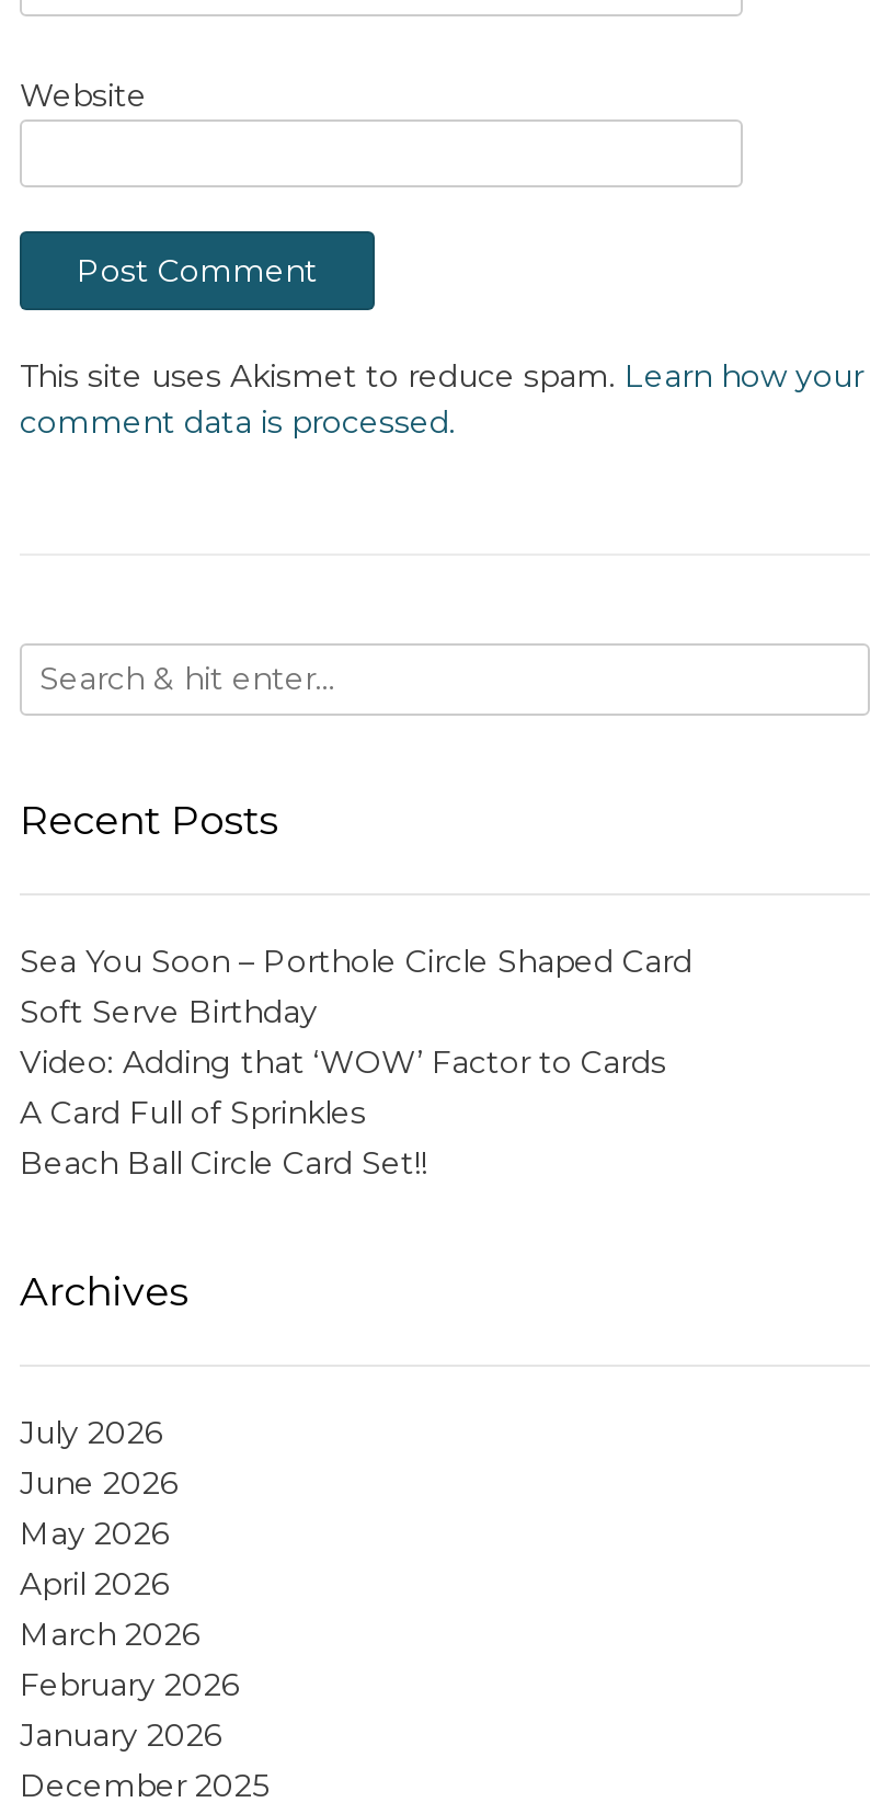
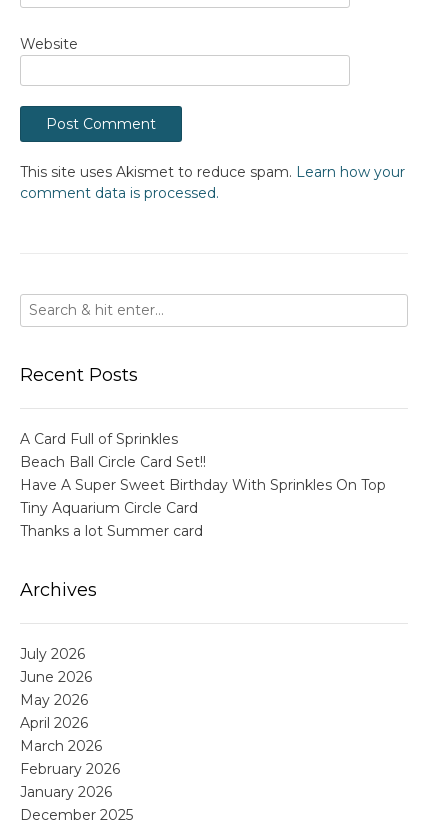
- Sea You Soon – Porthole Circle Shaped Card
- Soft Serve Birthday
- Video: Adding that ‘WOW’ Factor to Cards

moved up: A Card Full of Sprinkles | Beach Ball Circle Card Set!!

+ Have A Super Sweet Birthday With Sprinkles On Top
+ Tiny Aquarium Circle Card
+ Thanks a lot Summer card
